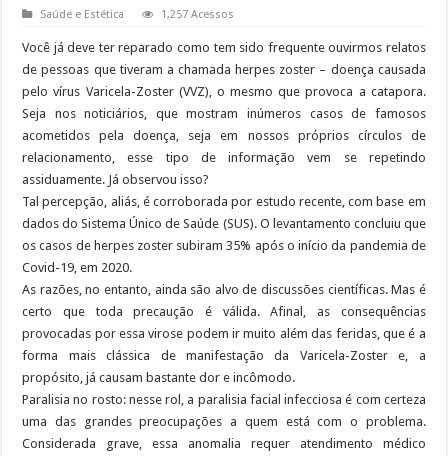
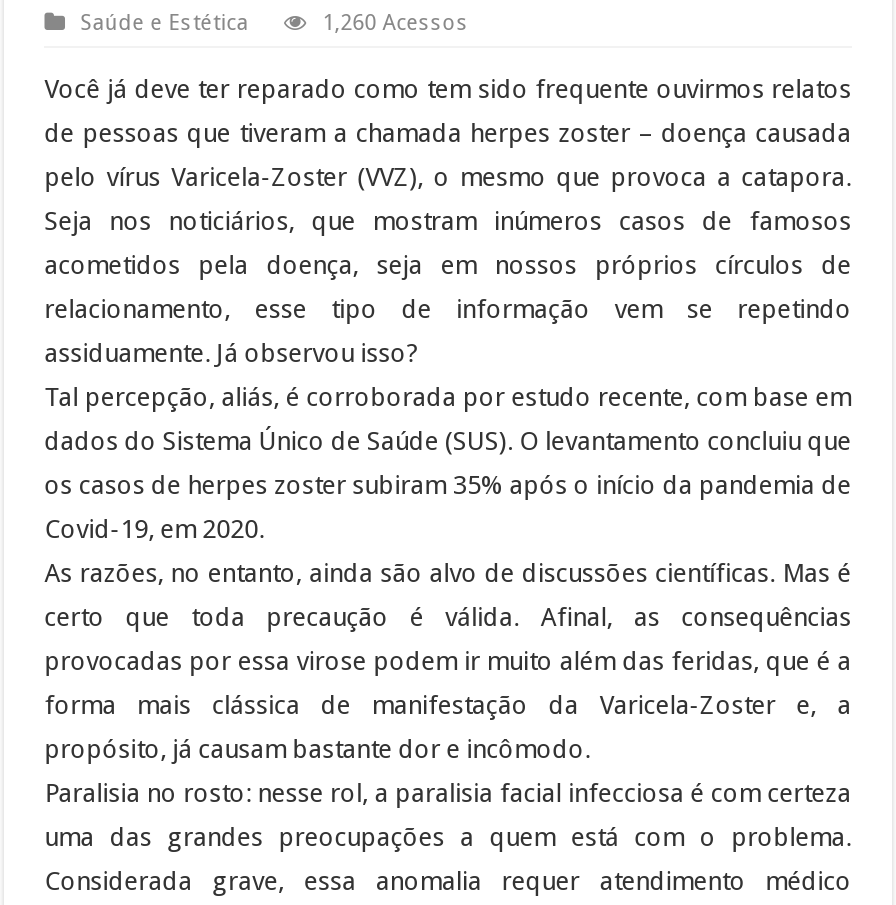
- 1,257 Acessos
+ 1,260 Acessos
